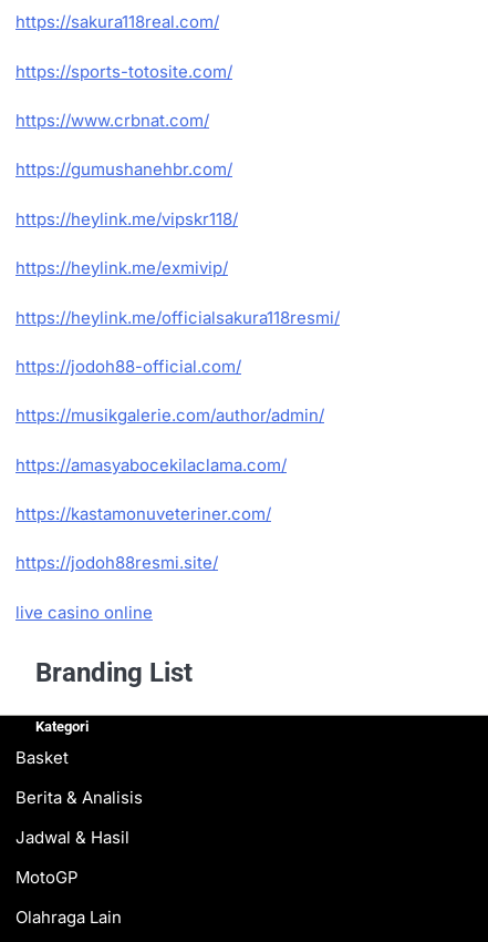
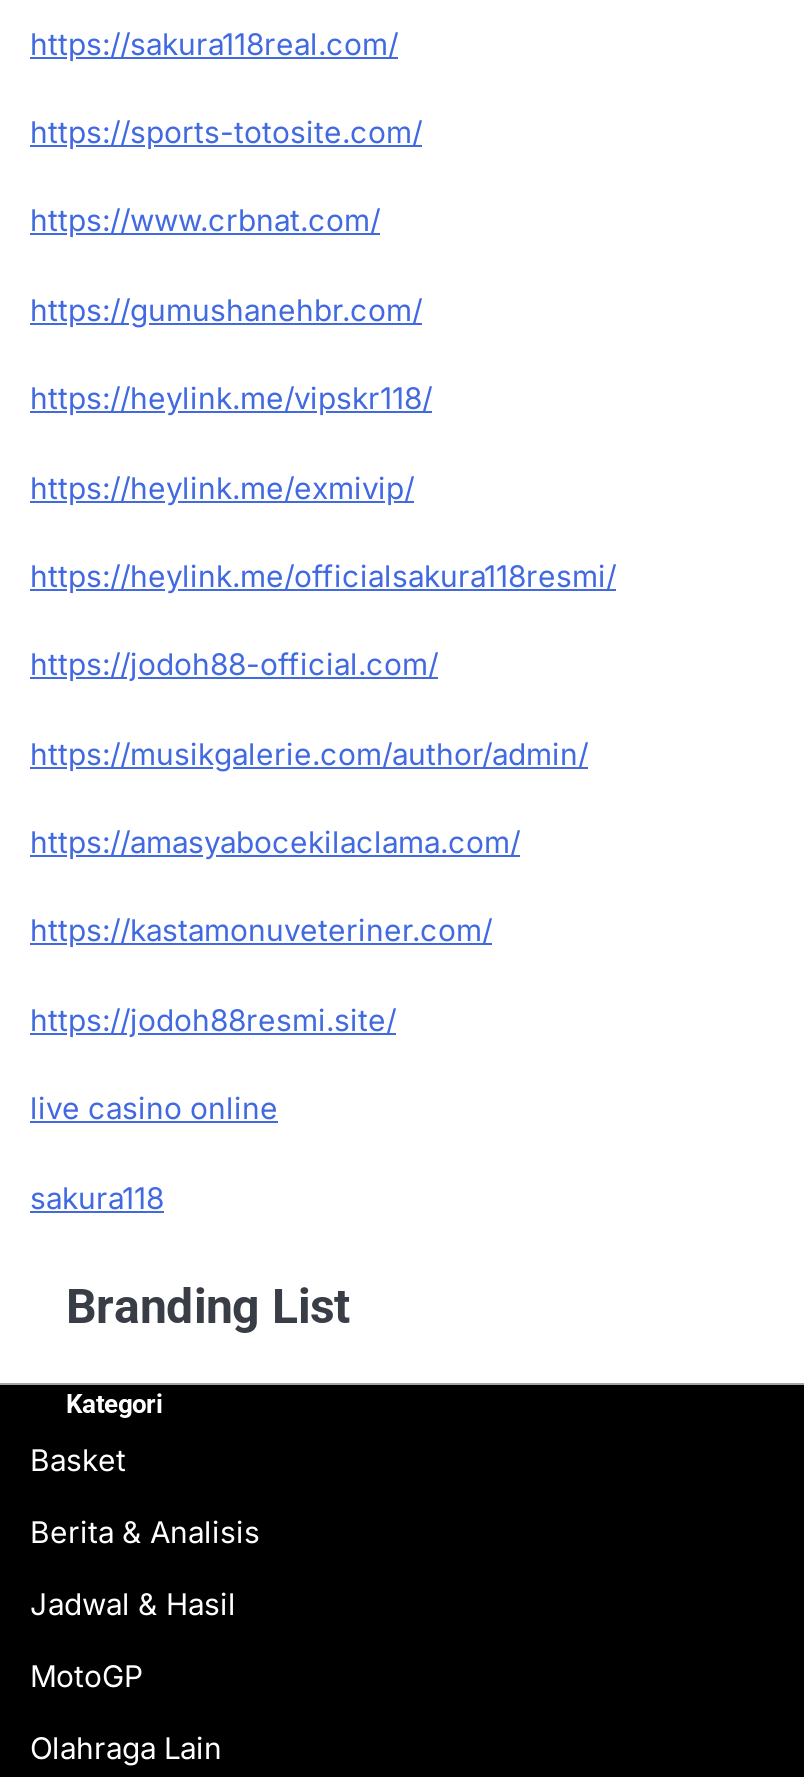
+ sakura118
